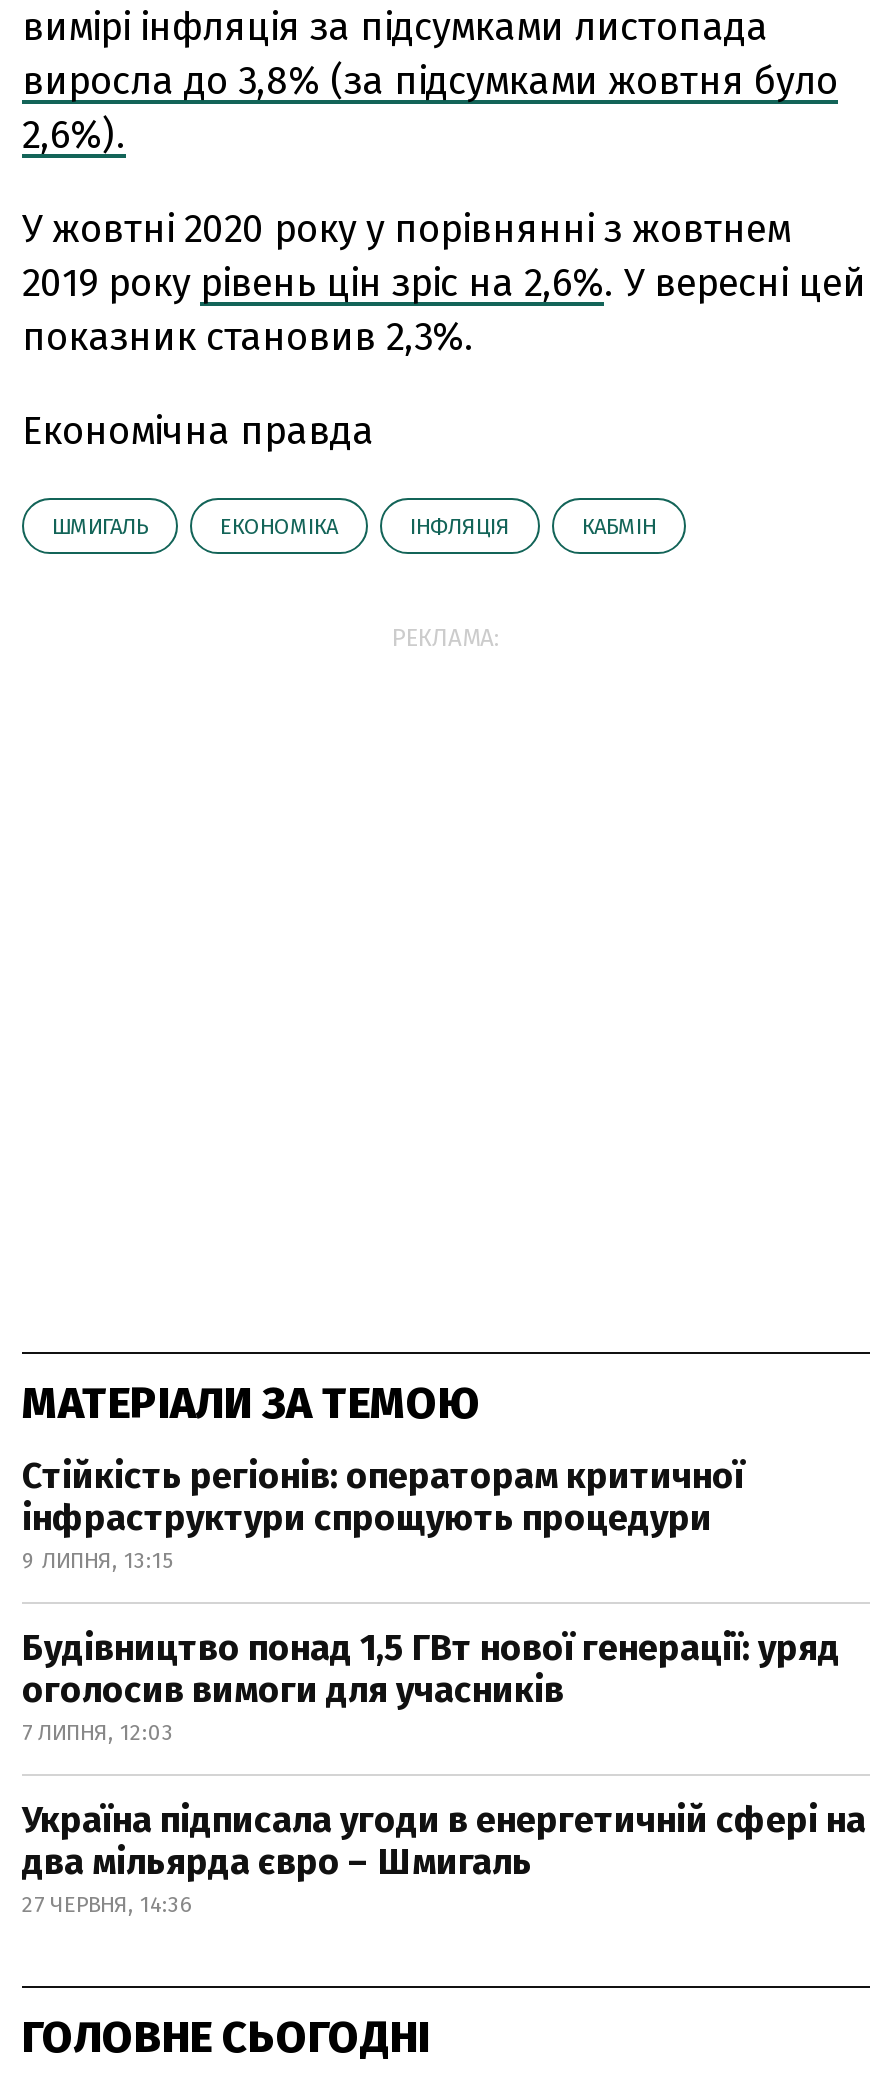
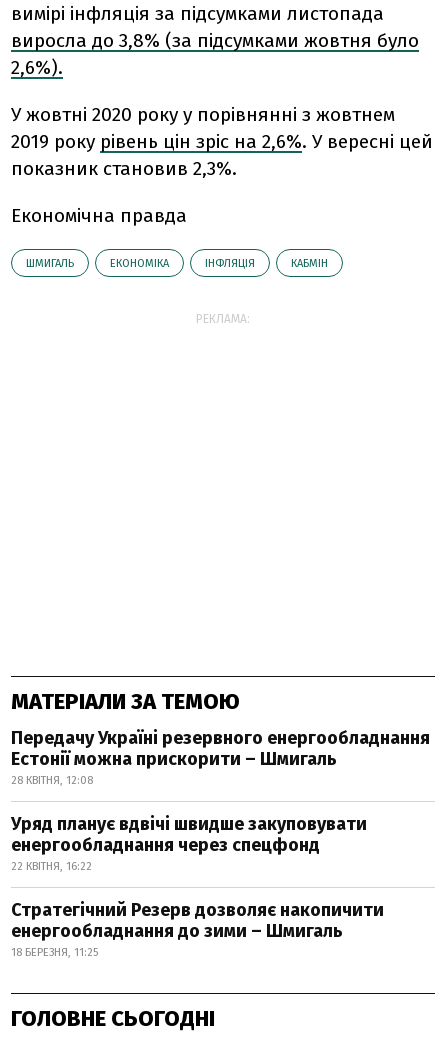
- Стійкість регіонів: операторам критичної
- інфраструктури спрощують процедури
- 9 ЛИПНЯ, 13:15
+ Передачу Україні резервного енергообладнання
+ Естонії можна прискорити – Шмигаль
+ 28 КВІТНЯ, 12:08

- Будівництво понад 1,5 ГВт нової генерації: уряд
- оголосив вимоги для учасників
- 7 ЛИПНЯ, 12:03
+ Уряд планує вдвічі швидше закуповувати
+ енергообладнання через спецфонд
+ 22 КВІТНЯ, 16:22

- Україна підписала угоди в енергетичній сфері на
- два мільярда євро – Шмигаль
- 27 ЧЕРВНЯ, 14:36
+ Стратегічний Резерв дозволяє накопичити
+ енергообладнання до зими – Шмигаль
+ 18 БЕРЕЗНЯ, 11:25
